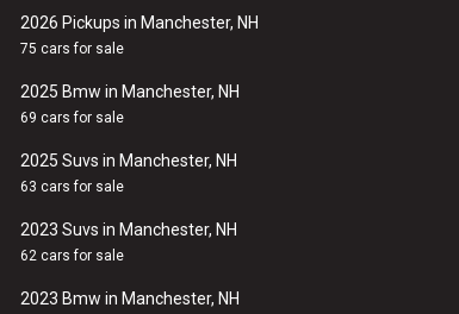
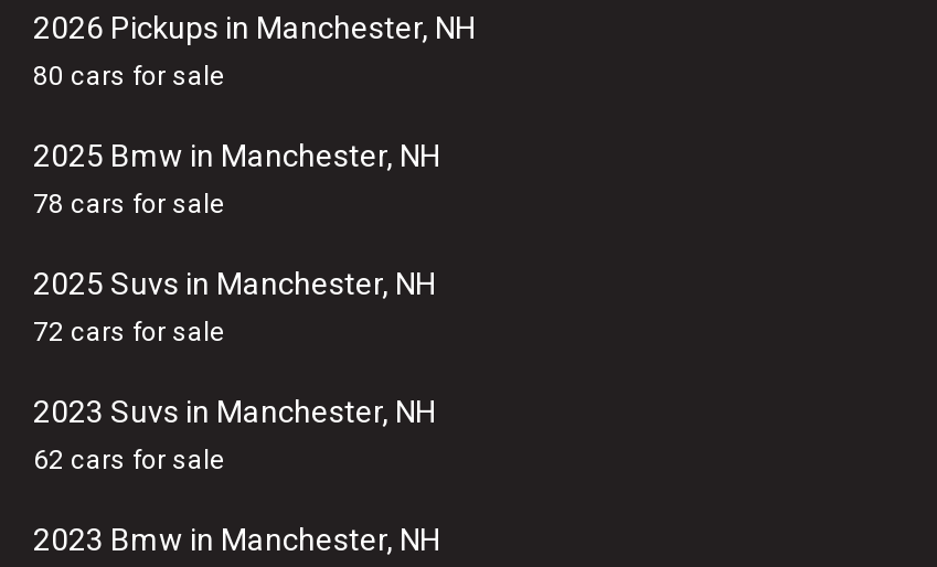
- 75 cars for sale
+ 80 cars for sale

- 69 cars for sale
+ 78 cars for sale

- 63 cars for sale
+ 72 cars for sale
